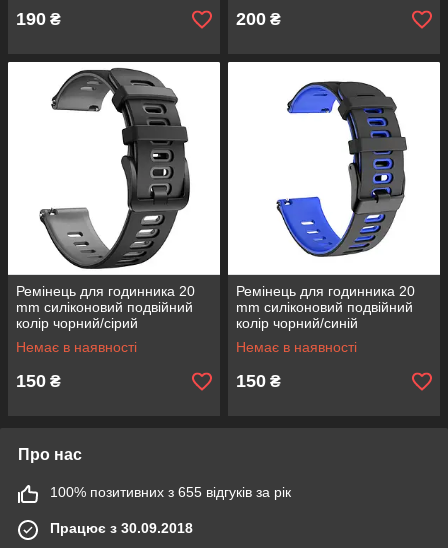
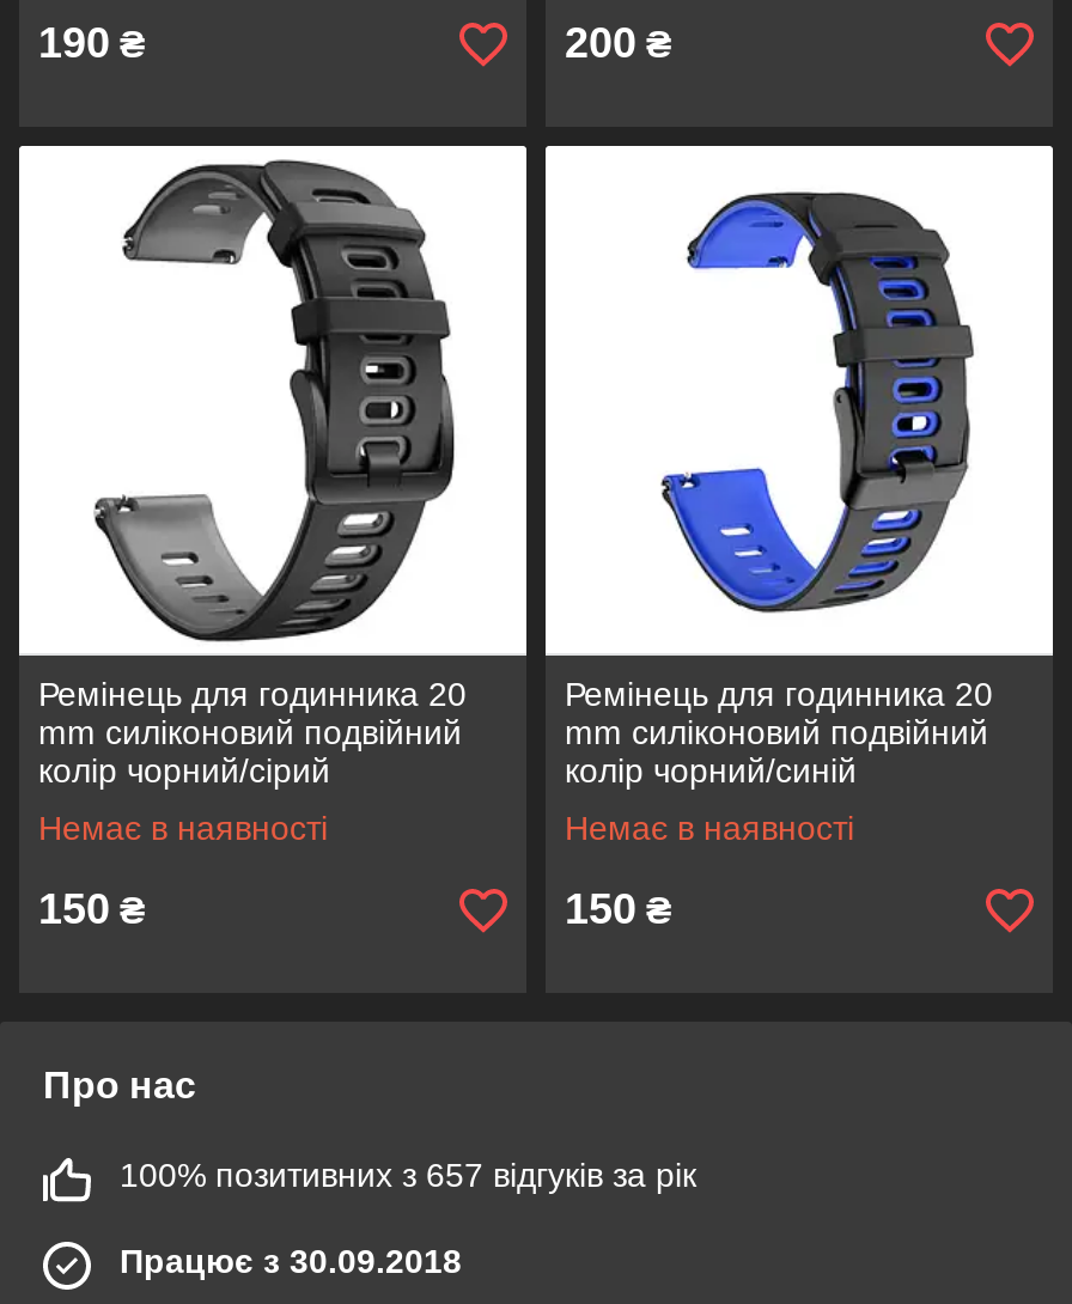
- 100% позитивних з 655 відгуків за рік
+ 100% позитивних з 657 відгуків за рік
